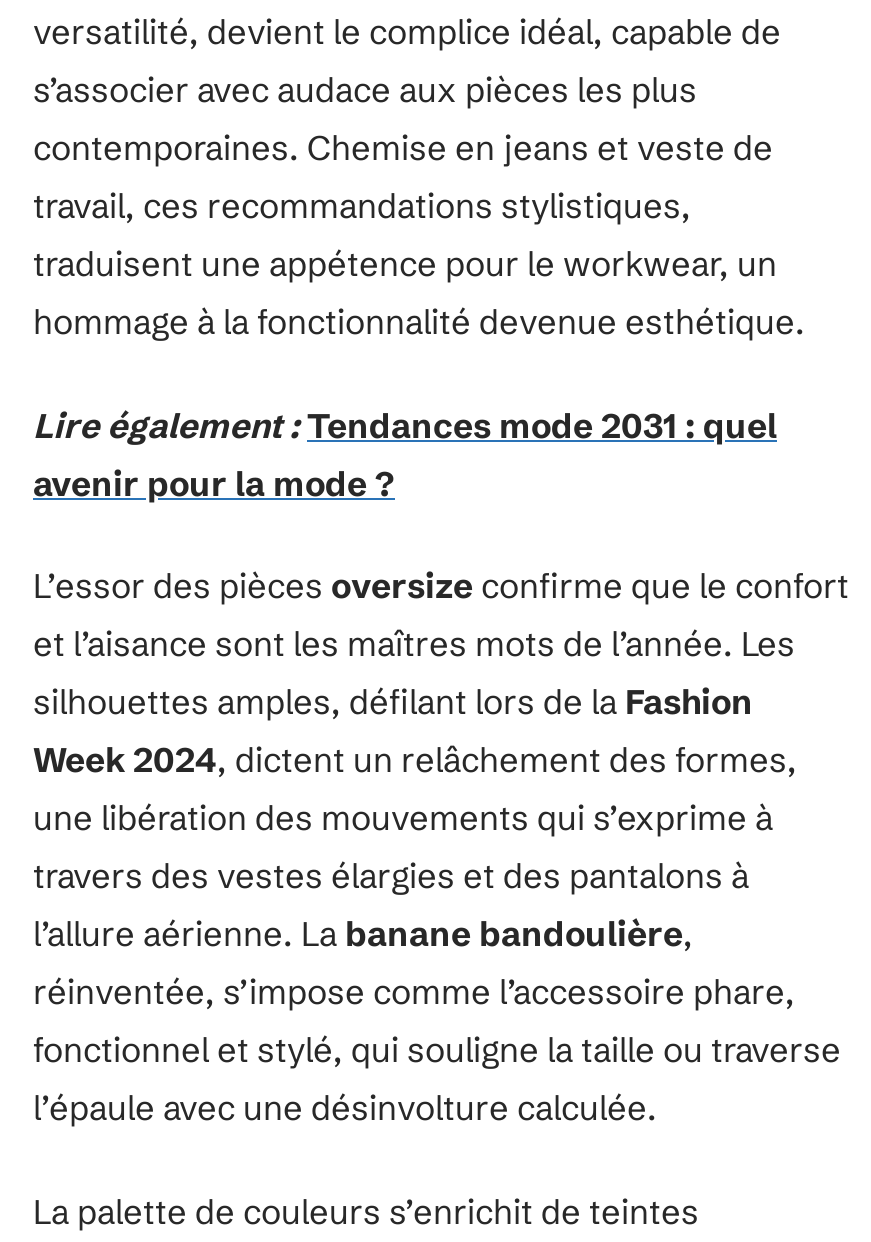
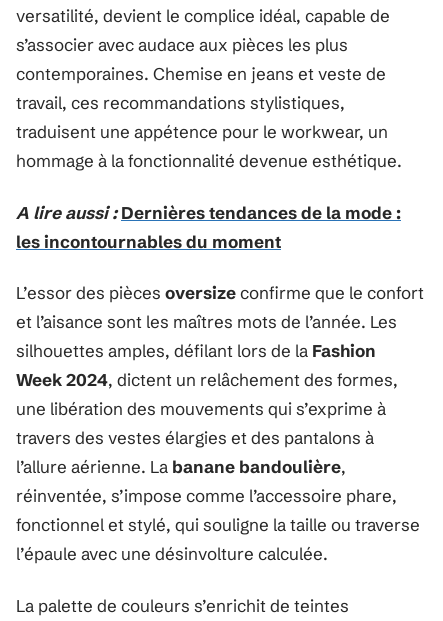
- Lire également : Tendances mode 2031 : quel
- avenir pour la mode ?
+ A lire aussi : Dernières tendances de la mode :
+ les incontournables du moment
